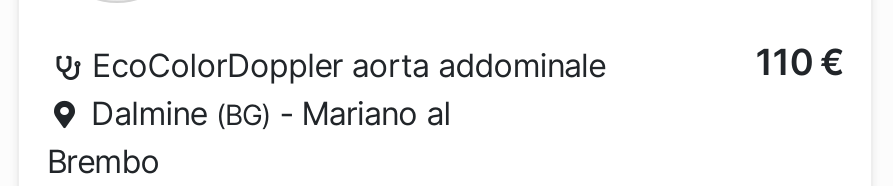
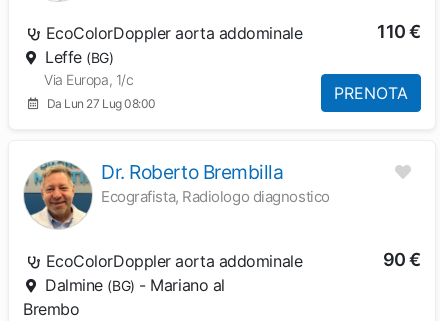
+ [image]
+ PRENOTA
+ Dr. Roberto Brembilla
+ Ecografista, Radiologo diagnostico
+ EcoColorDoppler aorta addominale
+ 90 €

+ Leffe (BG)
+ Via Europa, 1/c
+ Da Lun 27 Lug 08:00
